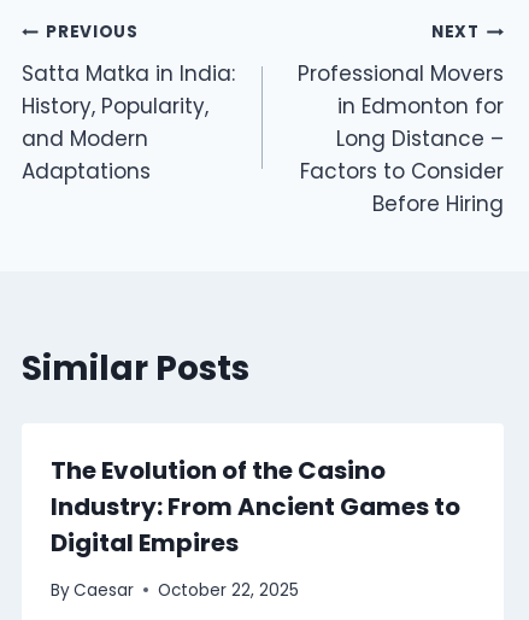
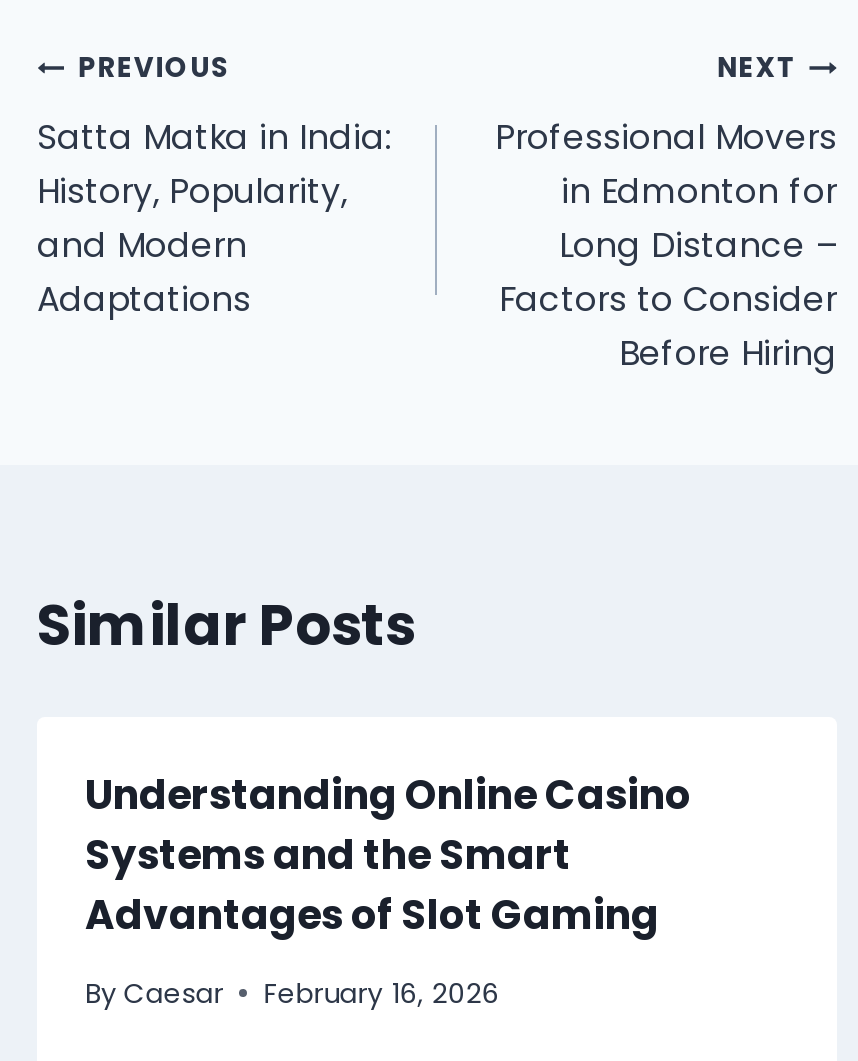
- The Evolution of the Casino
- Industry: From Ancient Games to
- Digital Empires
+ Understanding Online Casino
+ Systems and the Smart
+ Advantages of Slot Gaming

- By Caesar October 22, 2025
+ By Caesar February 16, 2026
